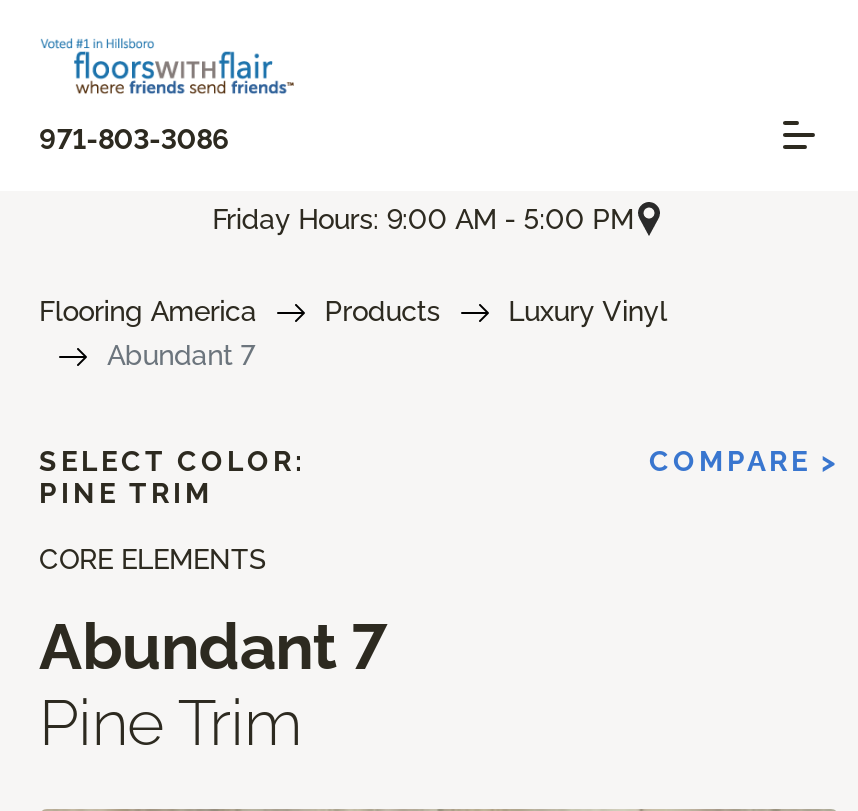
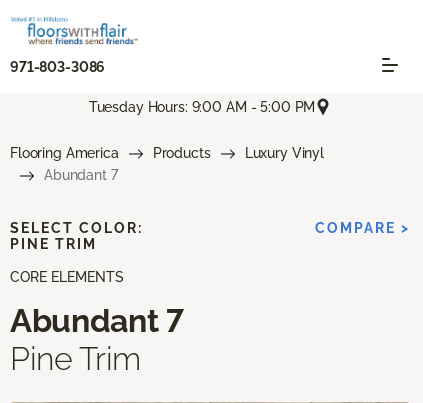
- Friday Hours: 9:00 AM - 5:00 PM
+ Tuesday Hours: 9:00 AM - 5:00 PM
